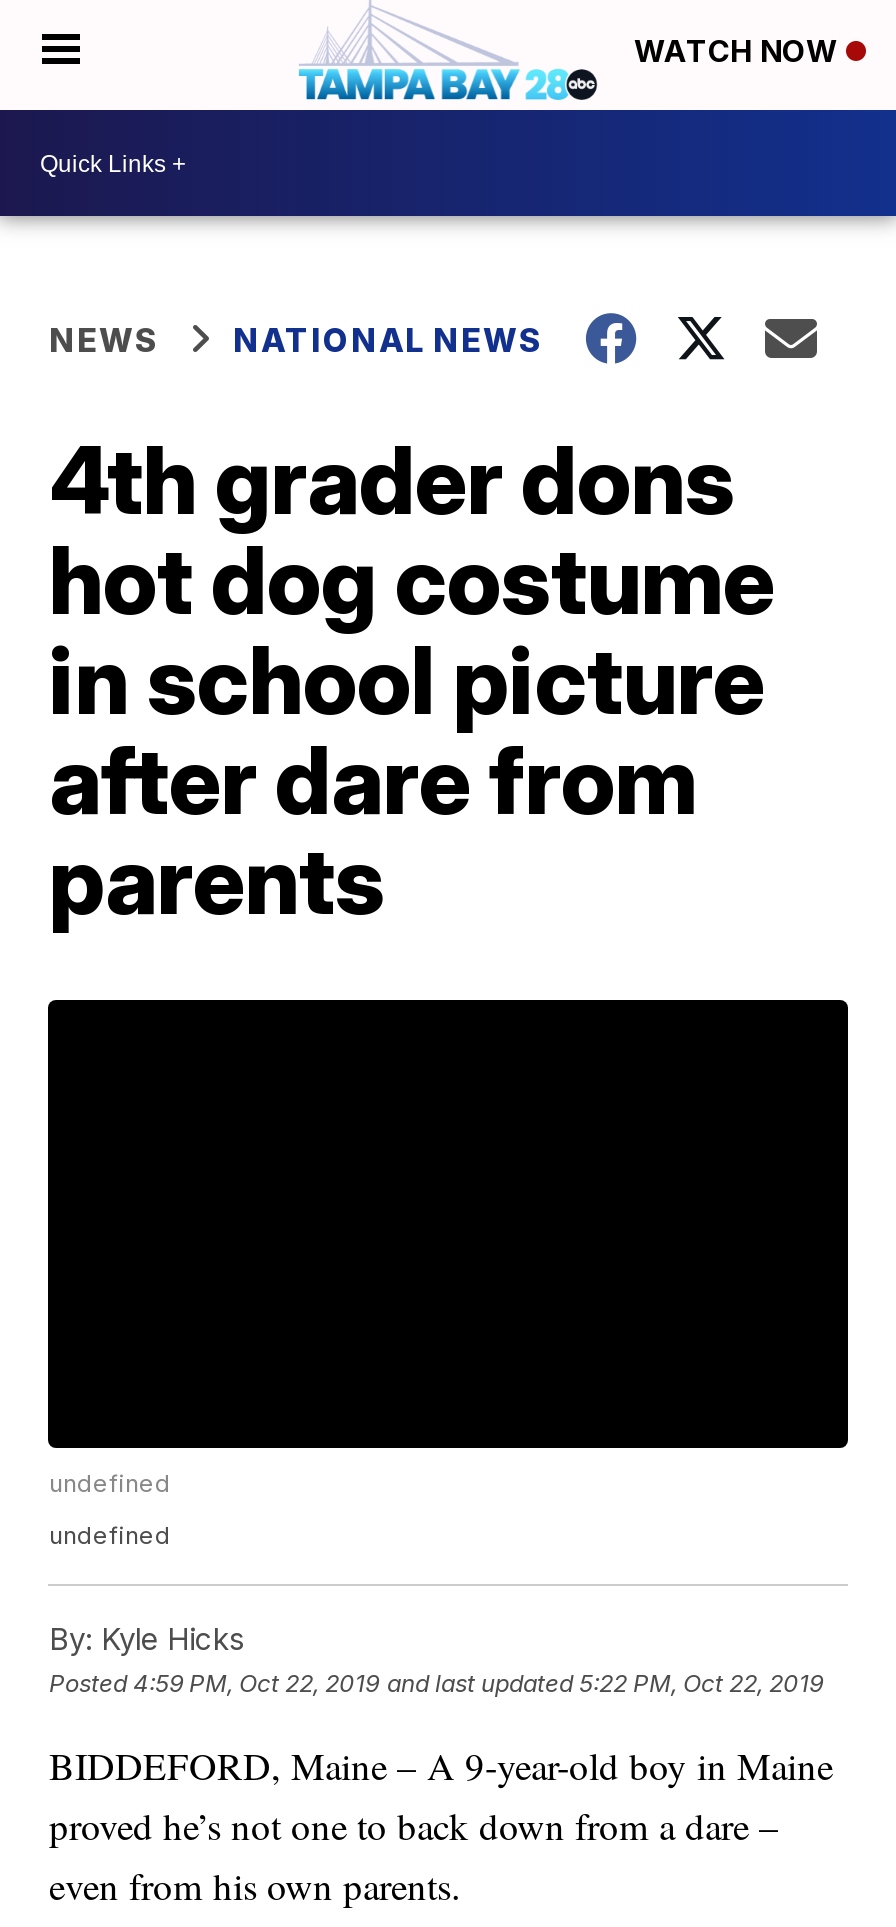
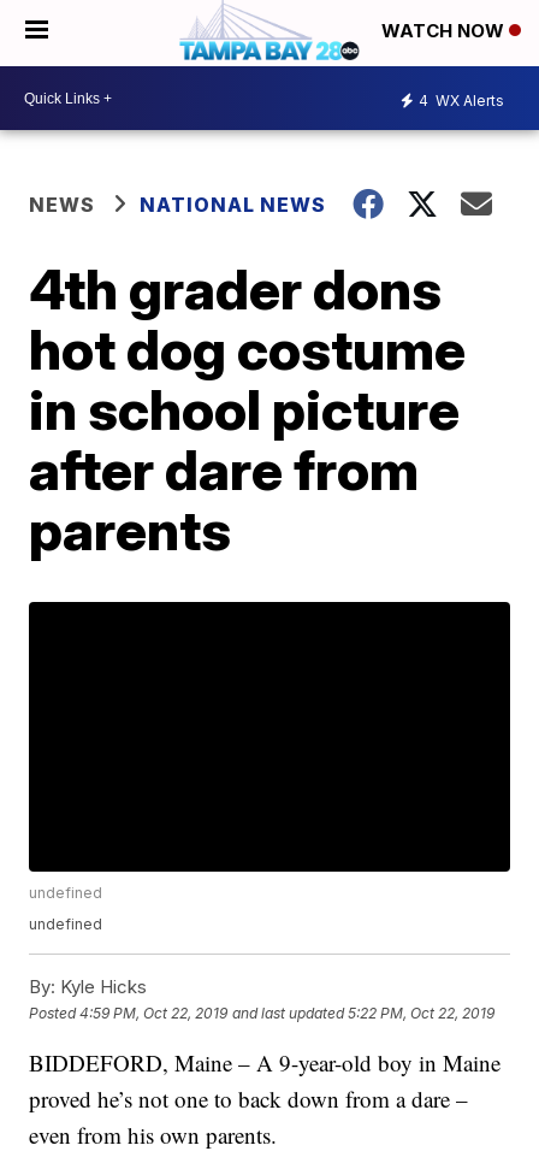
+ 4 WX Alerts
